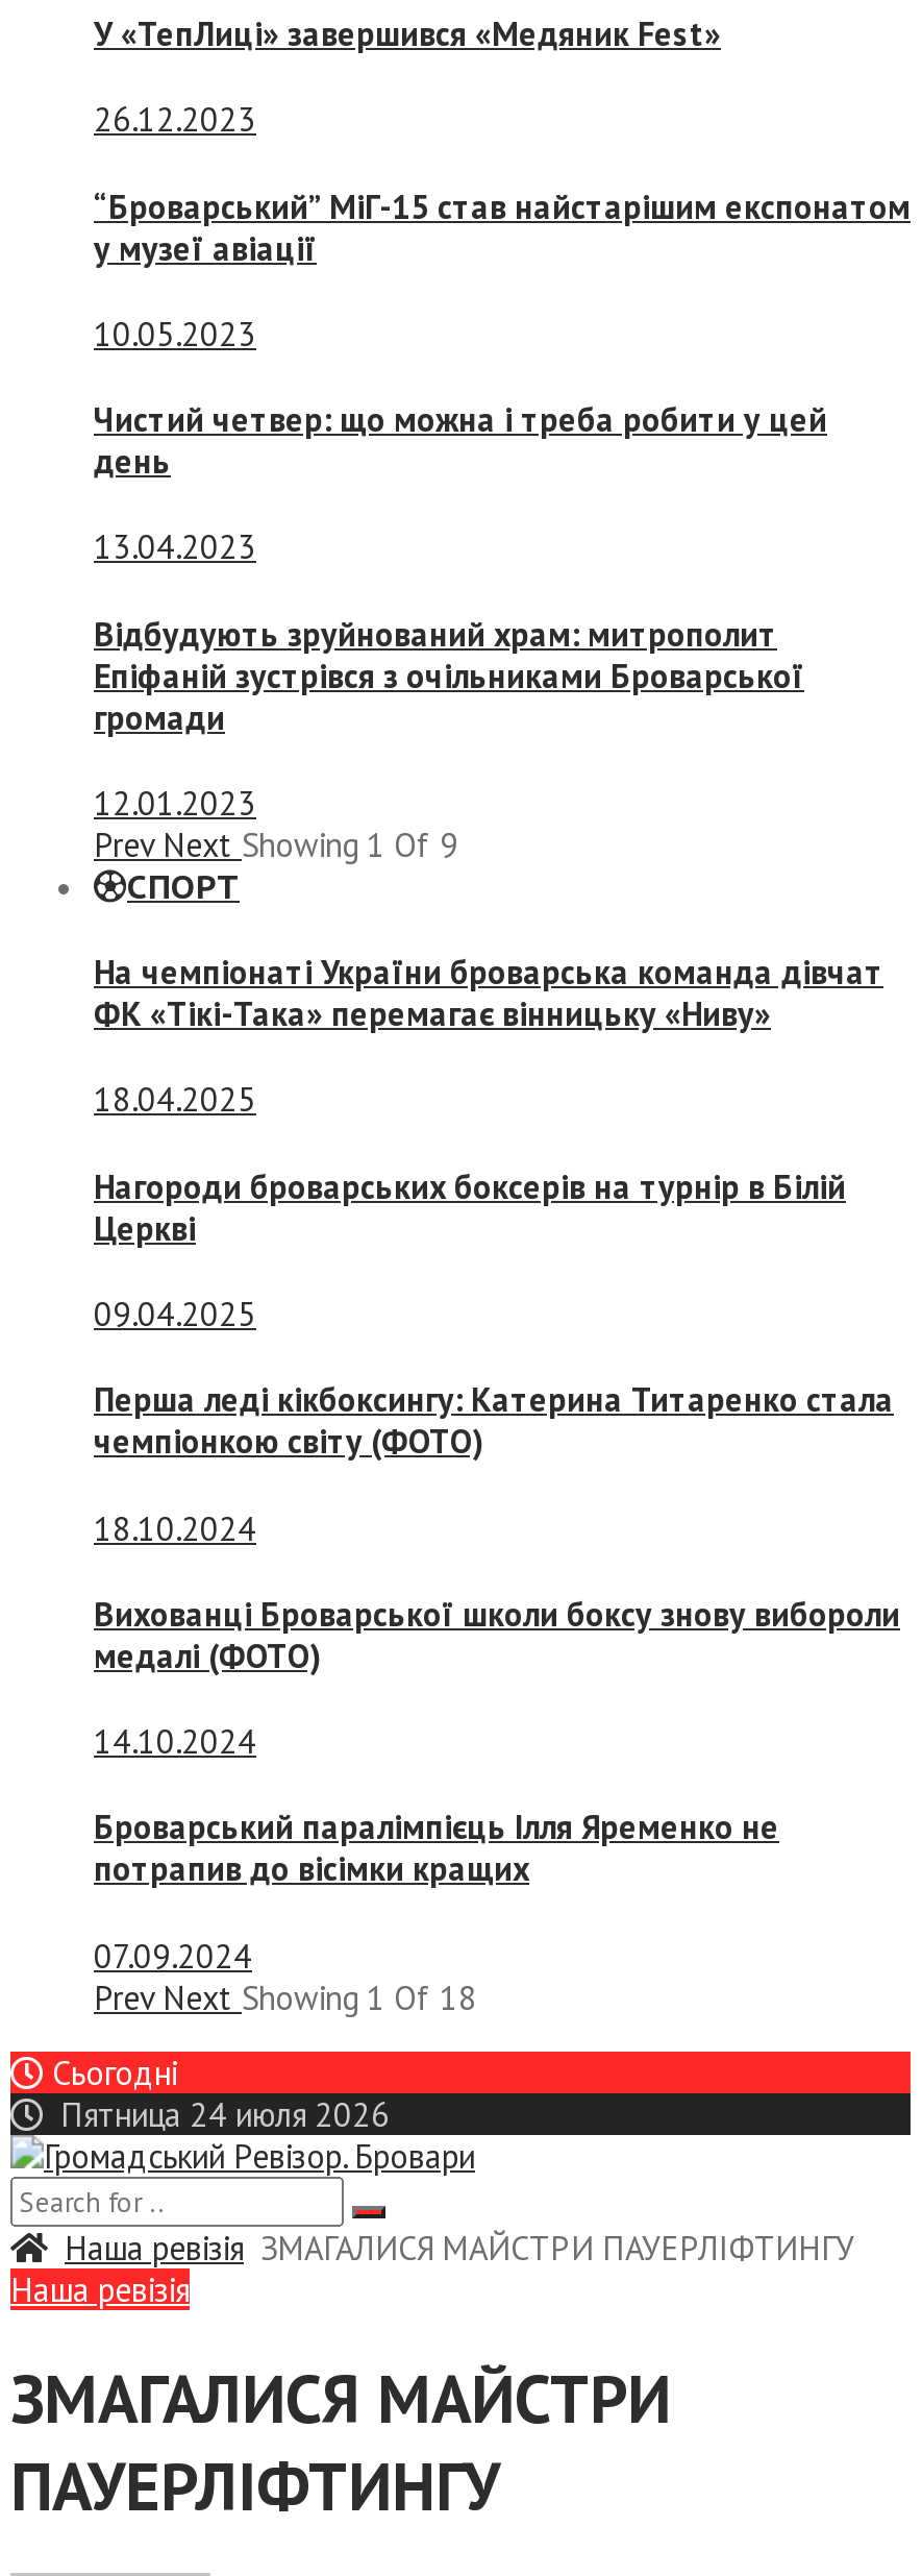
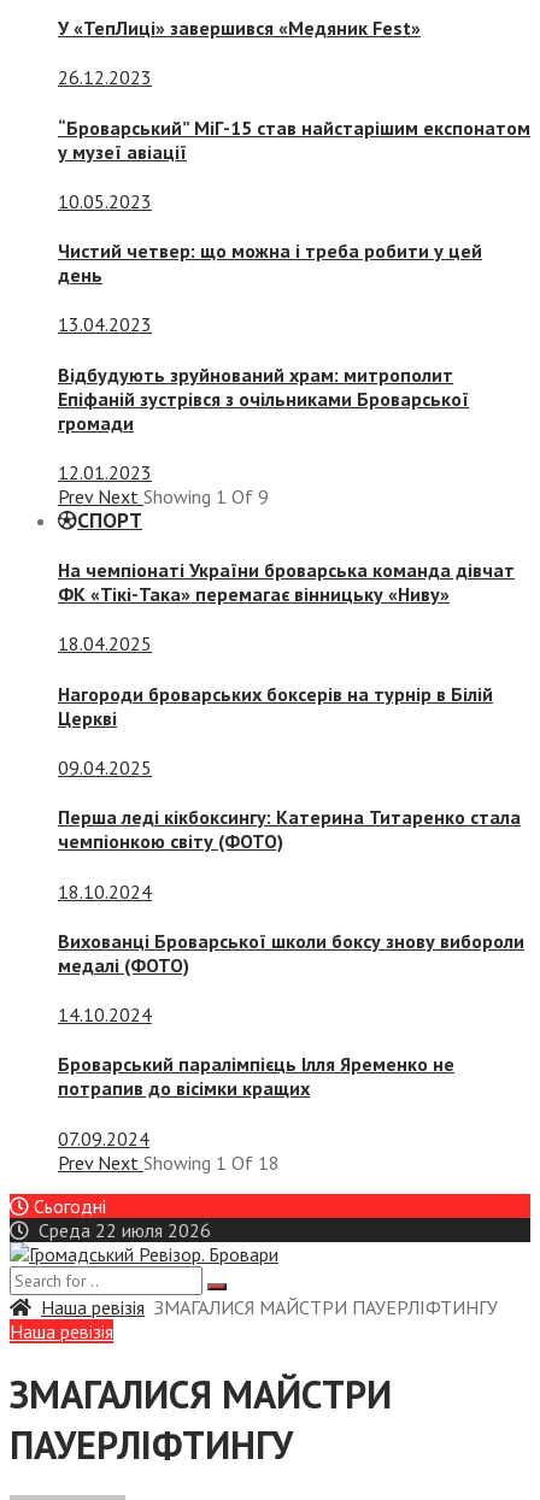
- Пятница 24 июля 2026
+ Среда 22 июля 2026
